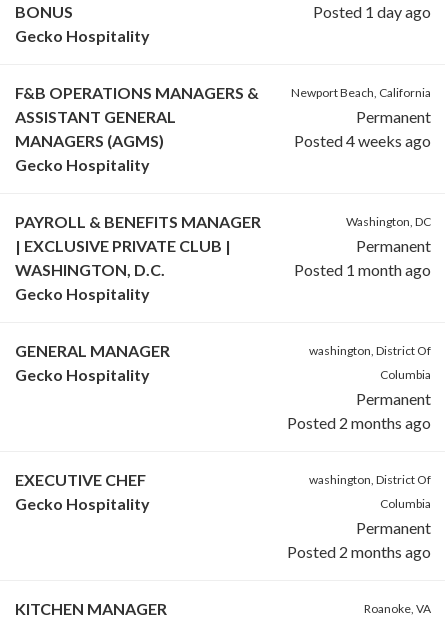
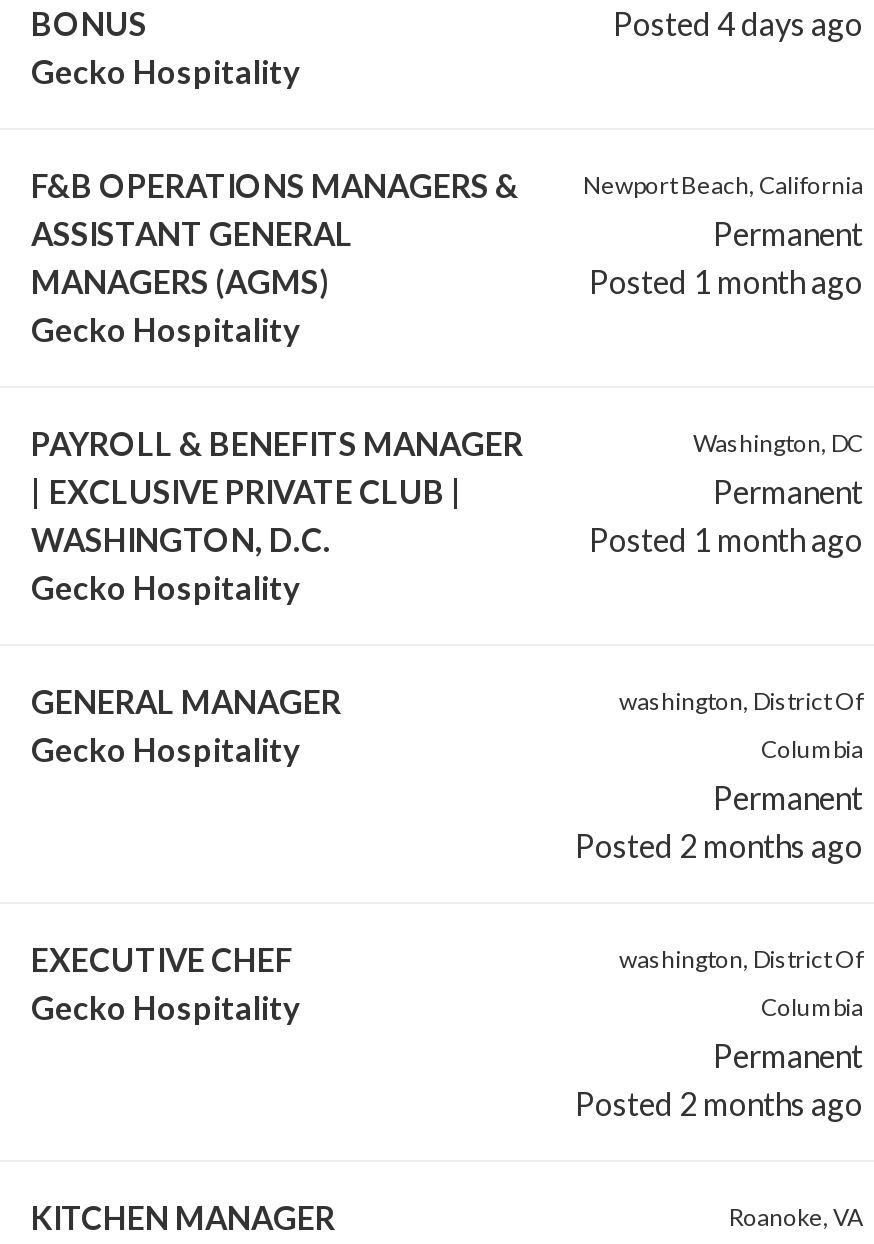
- Posted 1 day ago
+ Posted 4 days ago

- Posted 4 weeks ago
+ Posted 1 month ago
